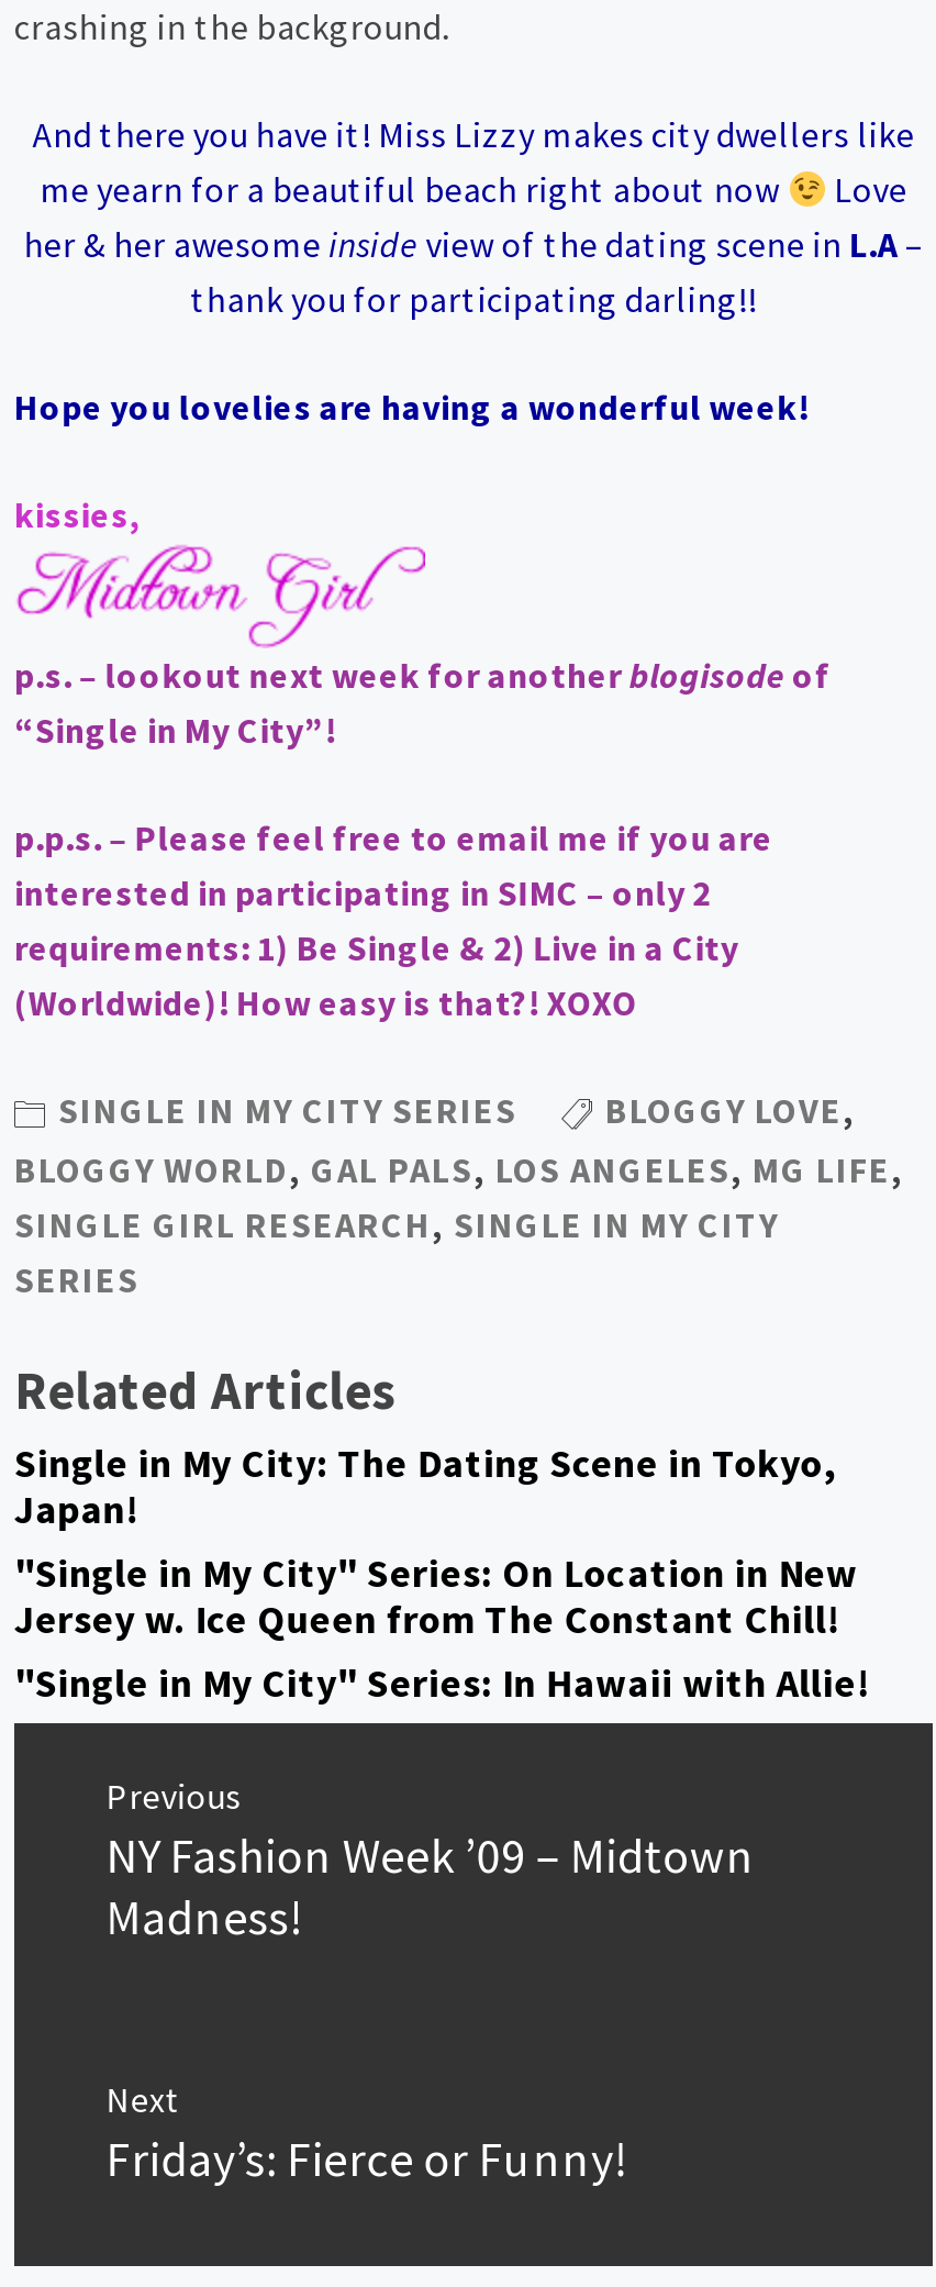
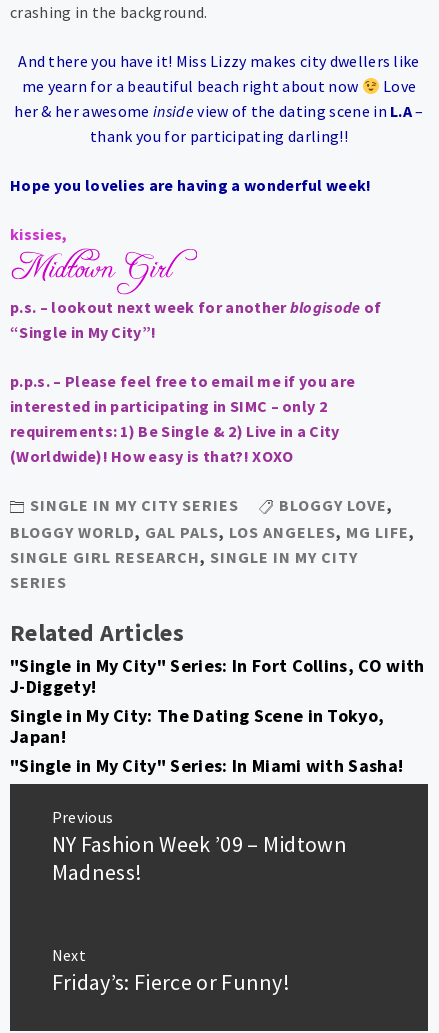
+ "Single in My City" Series: In Fort Collins, CO with
+ J-Diggety!

moved down: Single in My City: The Dating Scene in Tokyo, | Japan!

- "Single in My City" Series: On Location in New
- Jersey w. Ice Queen from The Constant Chill!
- "Single in My City" Series: In Hawaii with Allie!
+ "Single in My City" Series: In Miami with Sasha!
